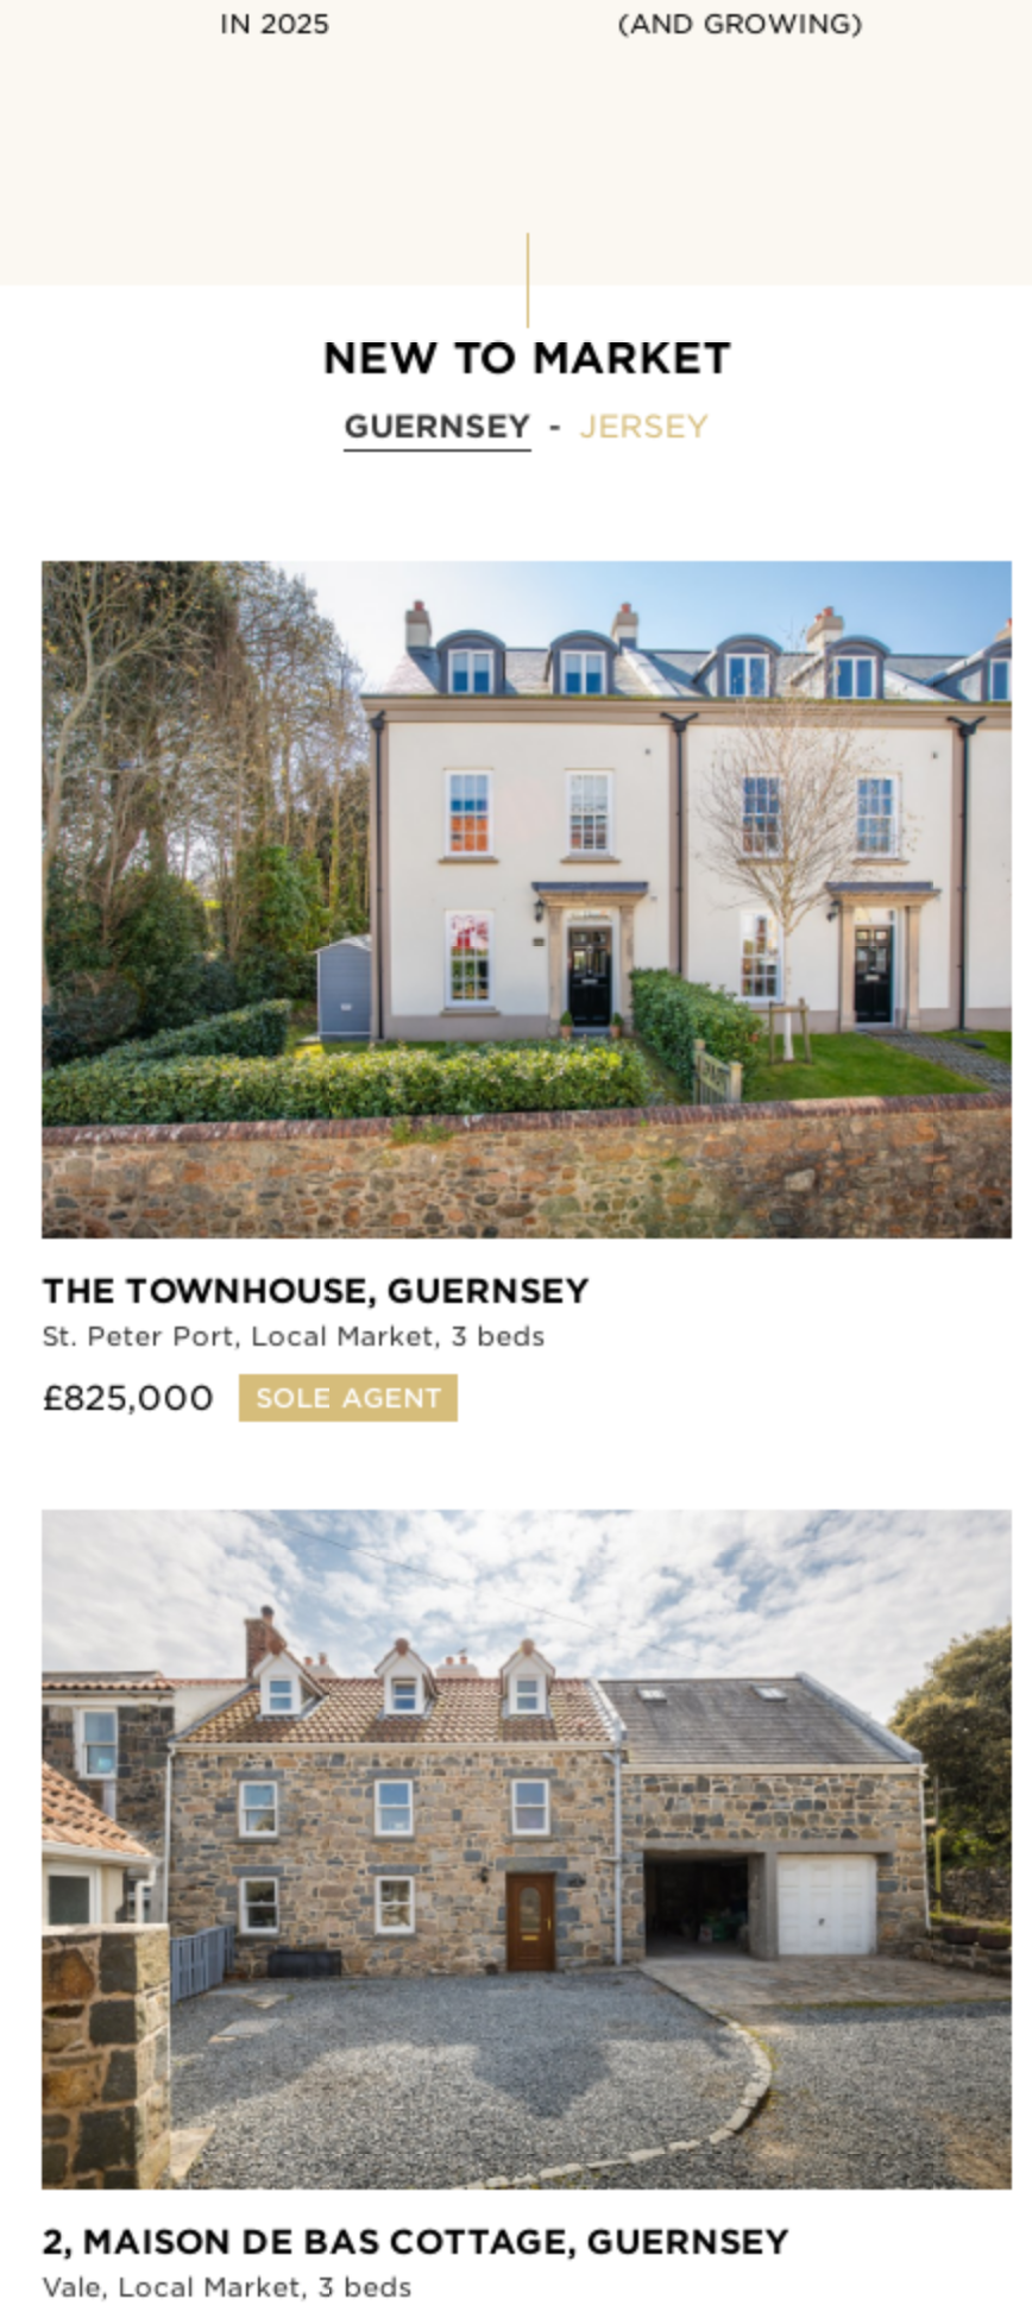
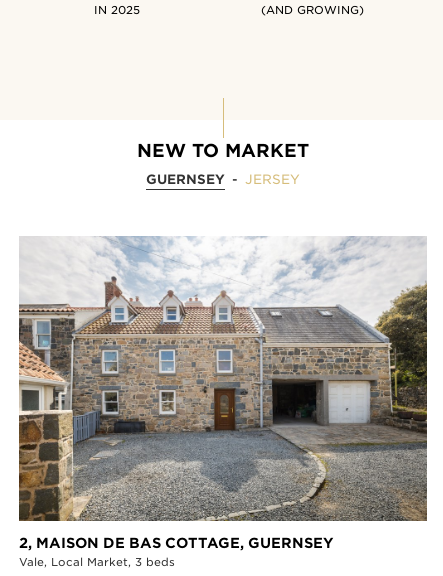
- [image]
- THE TOWNHOUSE, GUERNSEY
- St. Peter Port, Local Market, 3 beds
- £825,000
- SOLE AGENT
